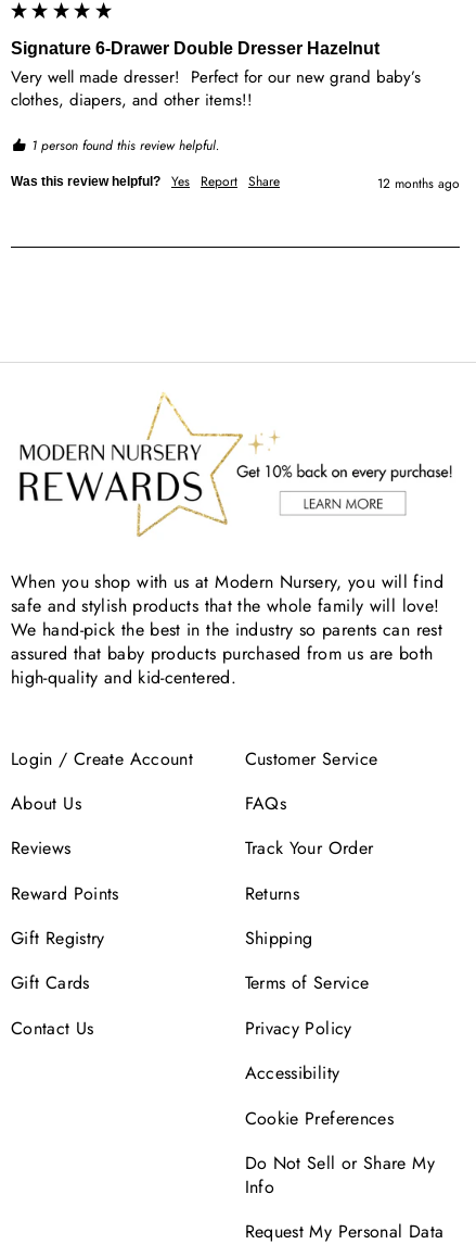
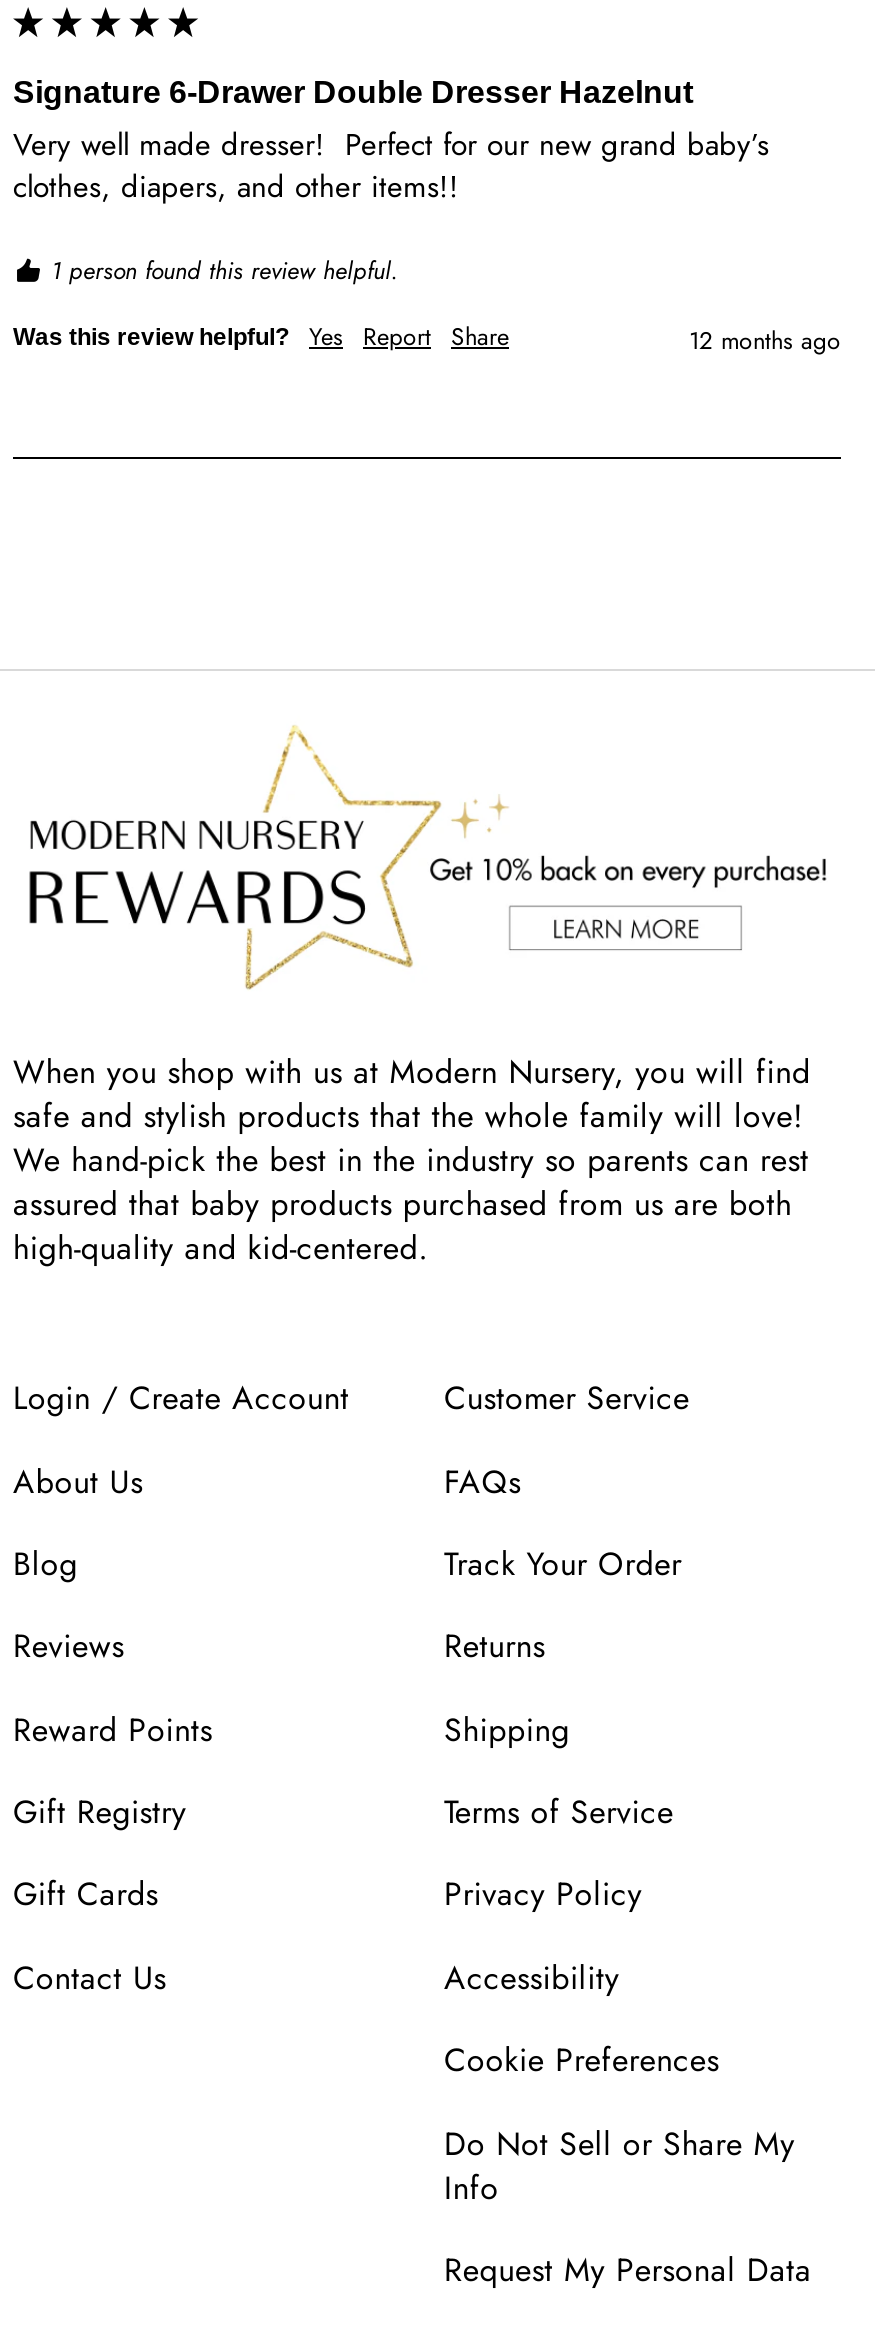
moved down: Reviews | Reward Points | Gift Registry | Gift Cards | Contact Us

+ Blog
